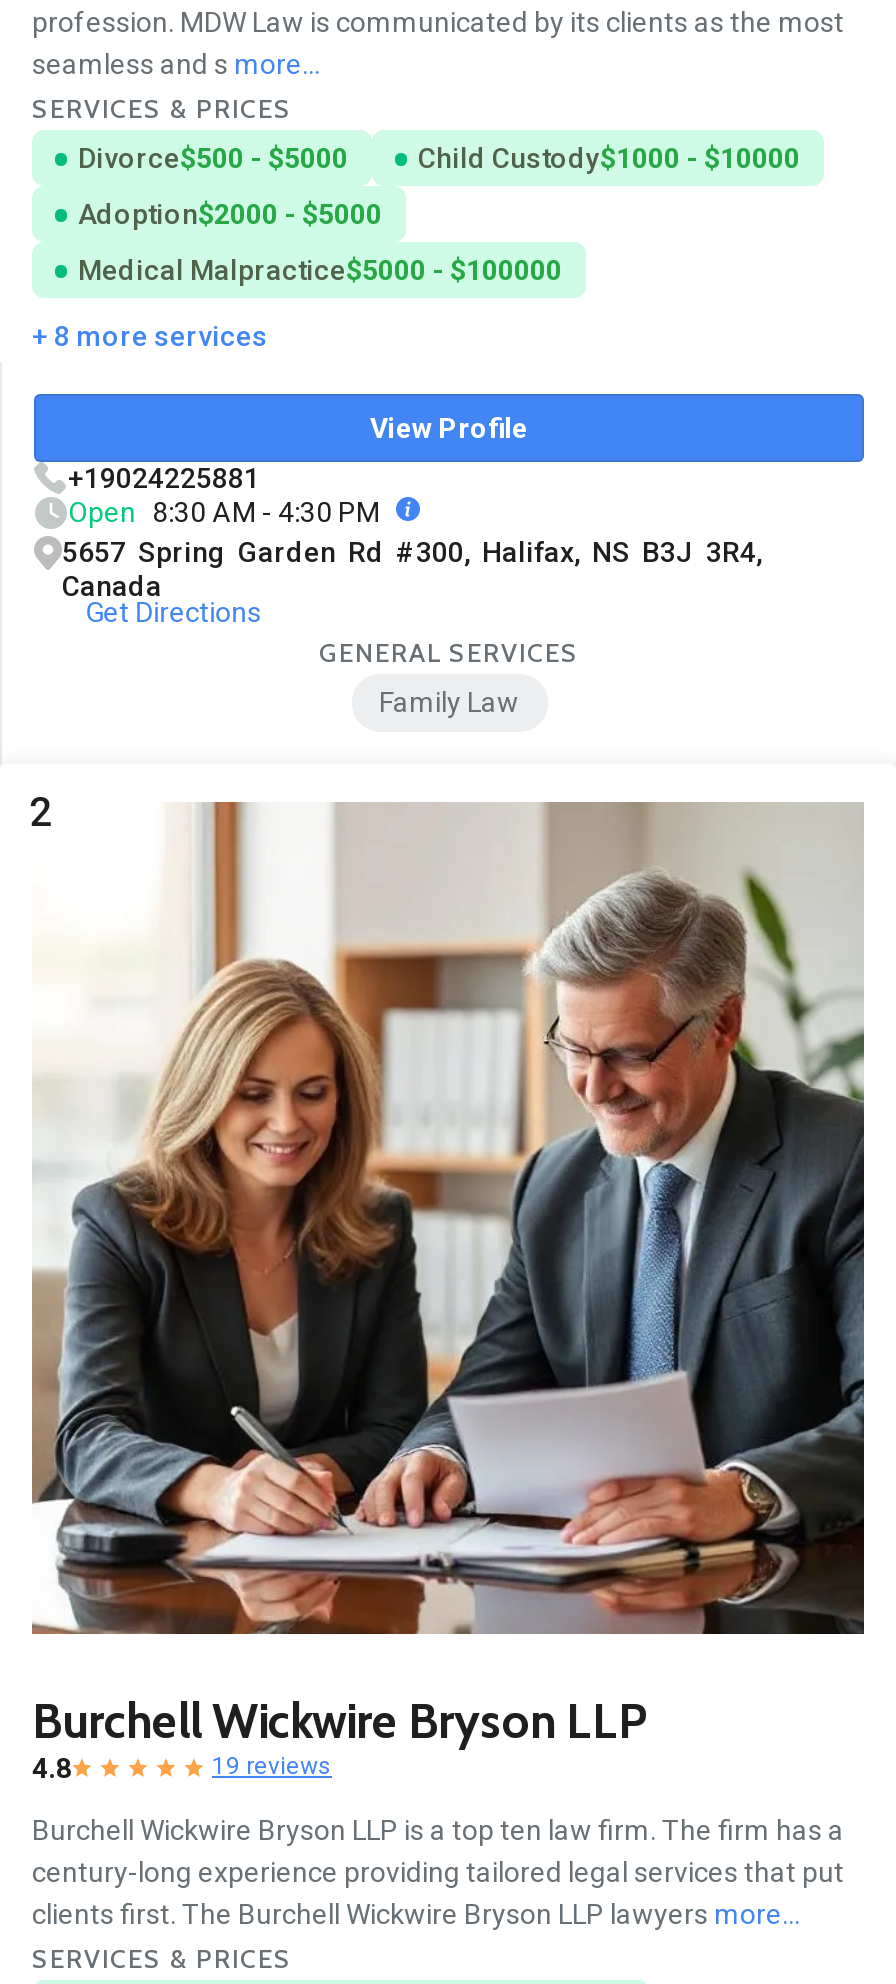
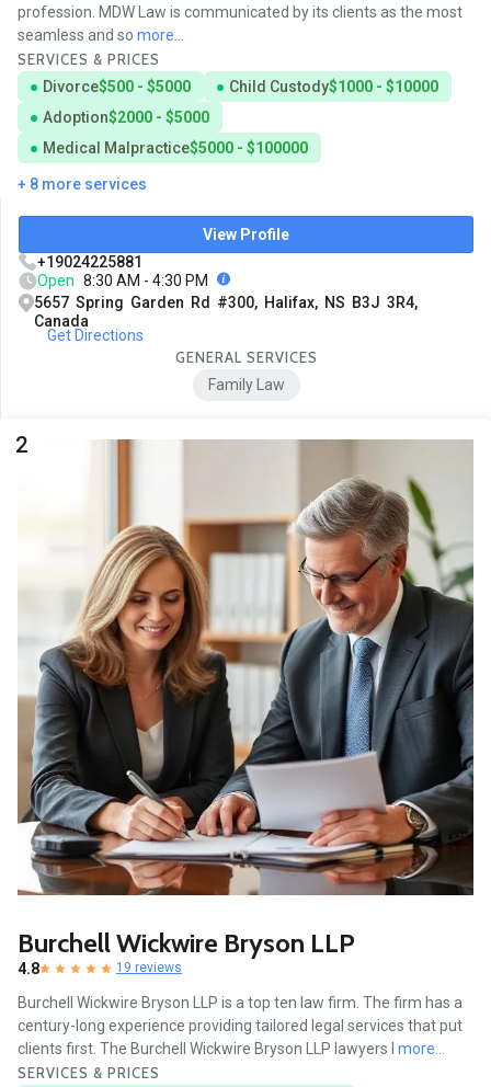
- seamless and s more...
+ seamless and so more...

- clients first. The Burchell Wickwire Bryson LLP lawyers more...
+ clients first. The Burchell Wickwire Bryson LLP lawyers l more...
